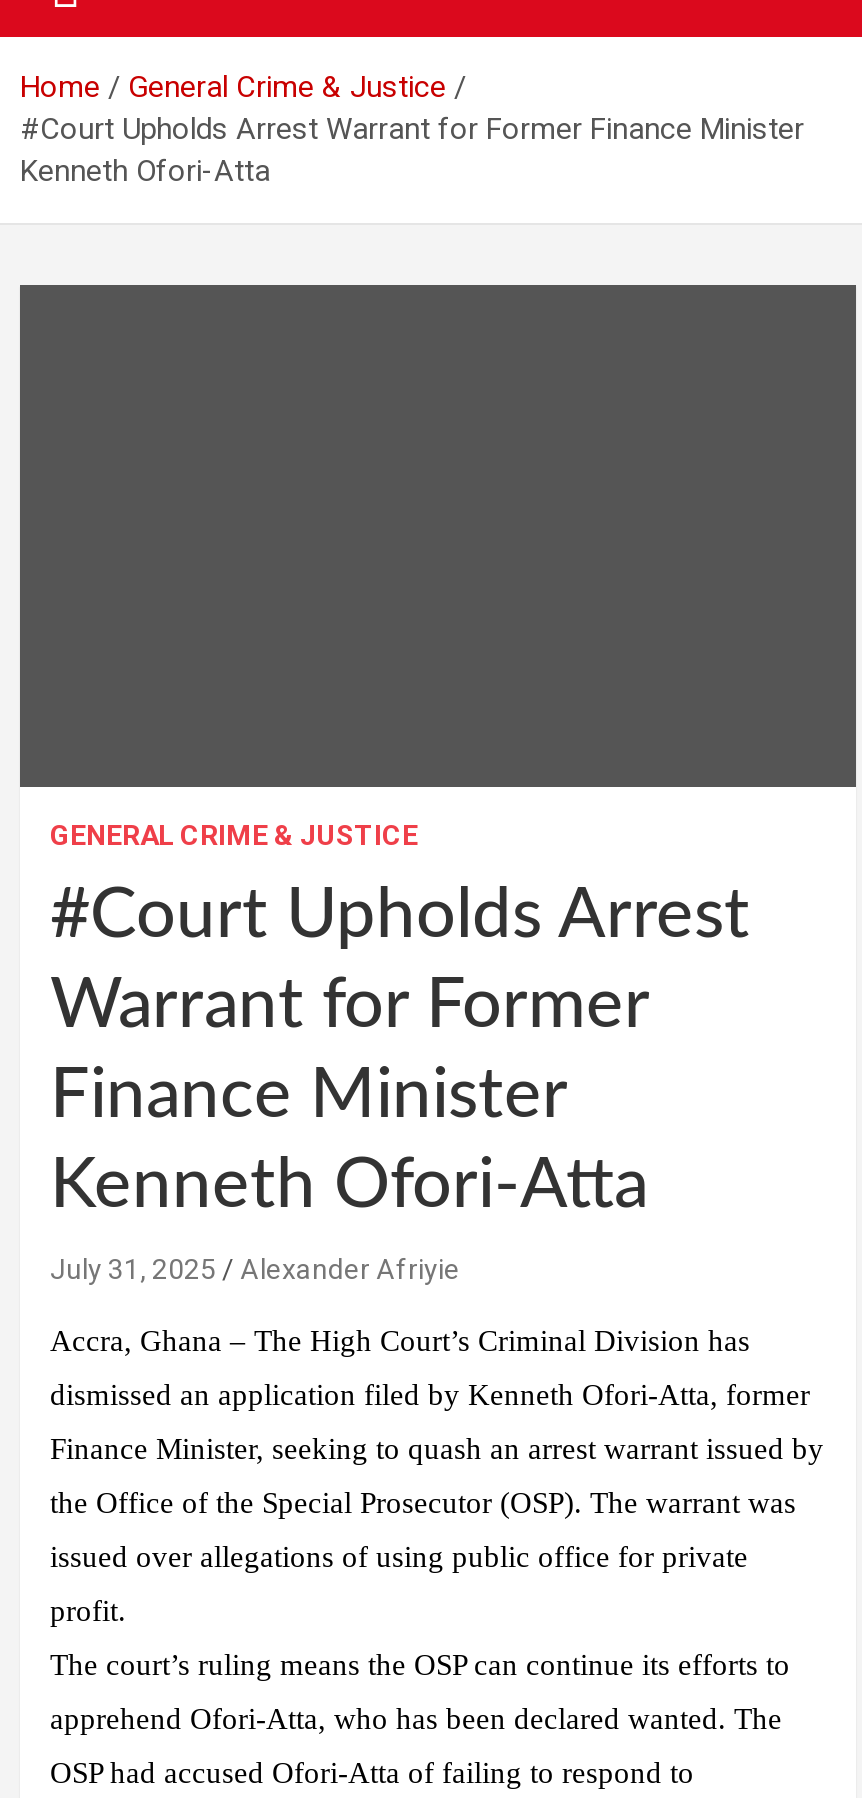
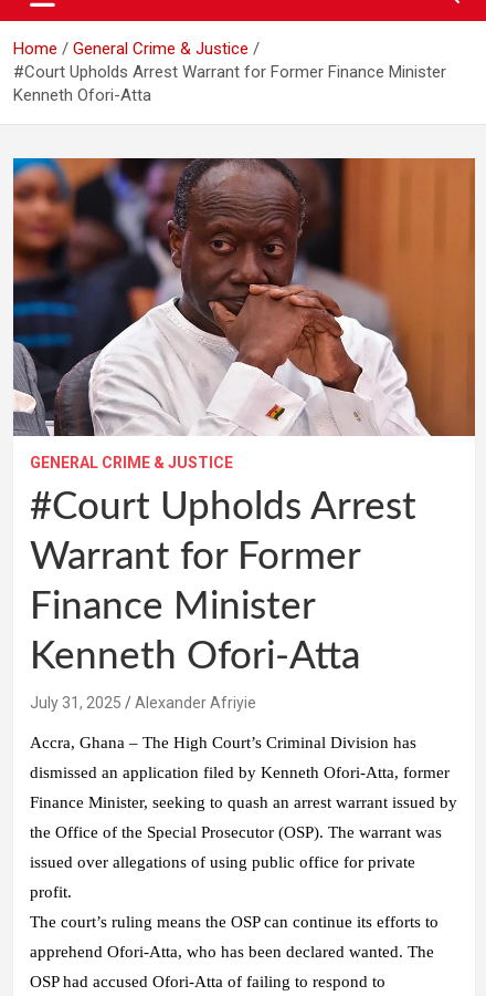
+ [image]
